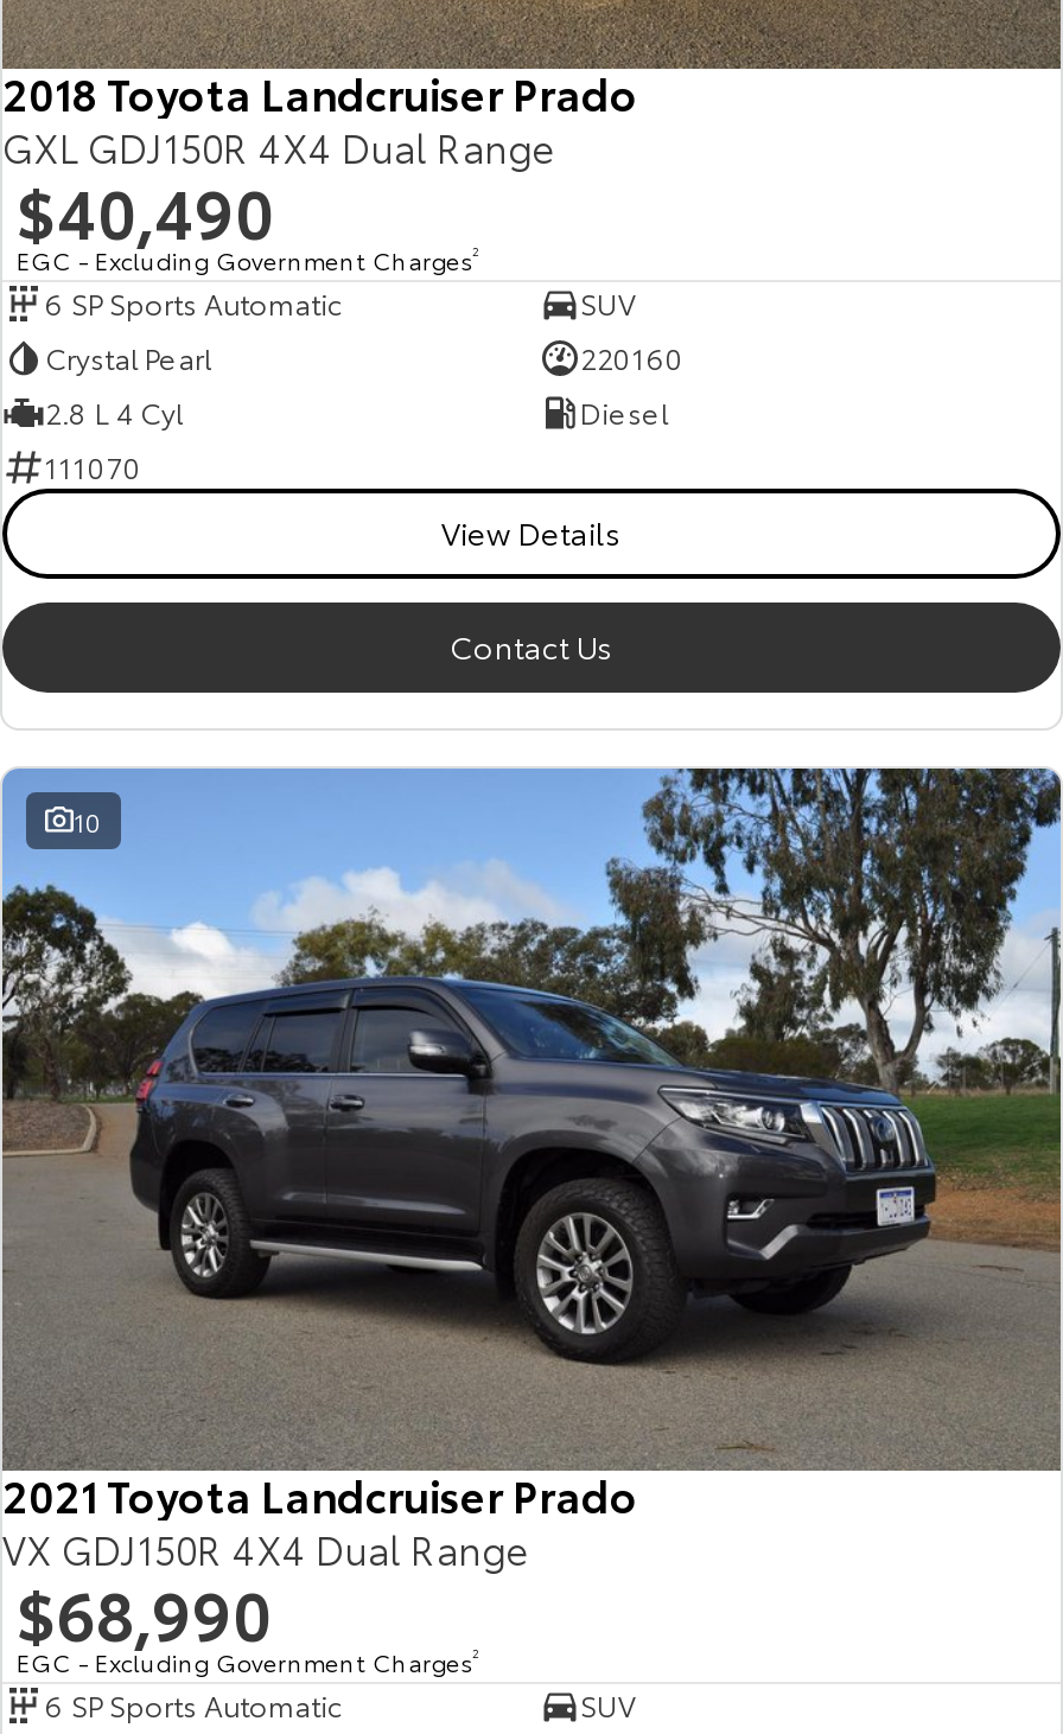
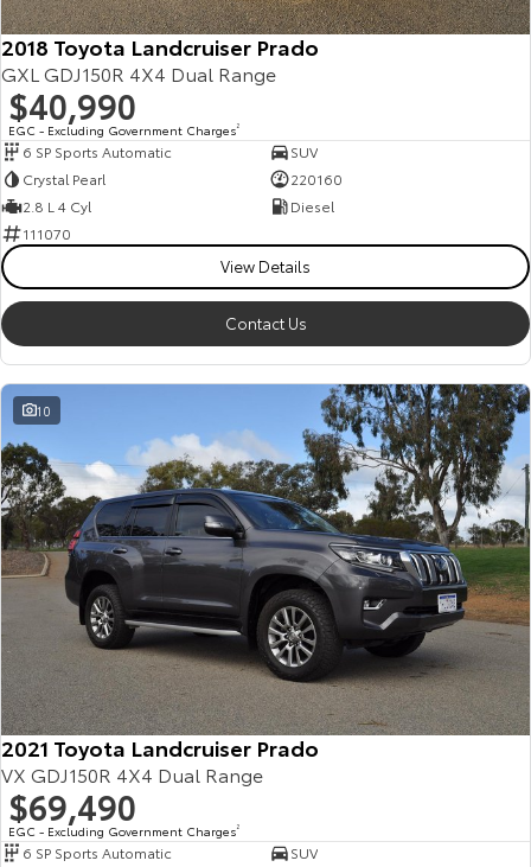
- $40,490
+ $40,990

- $68,990
+ $69,490
